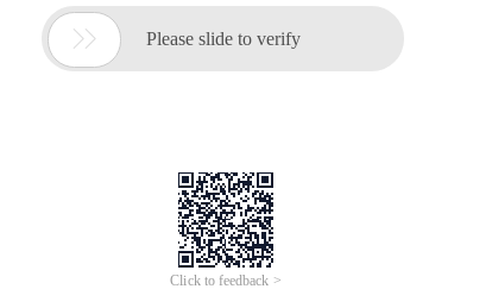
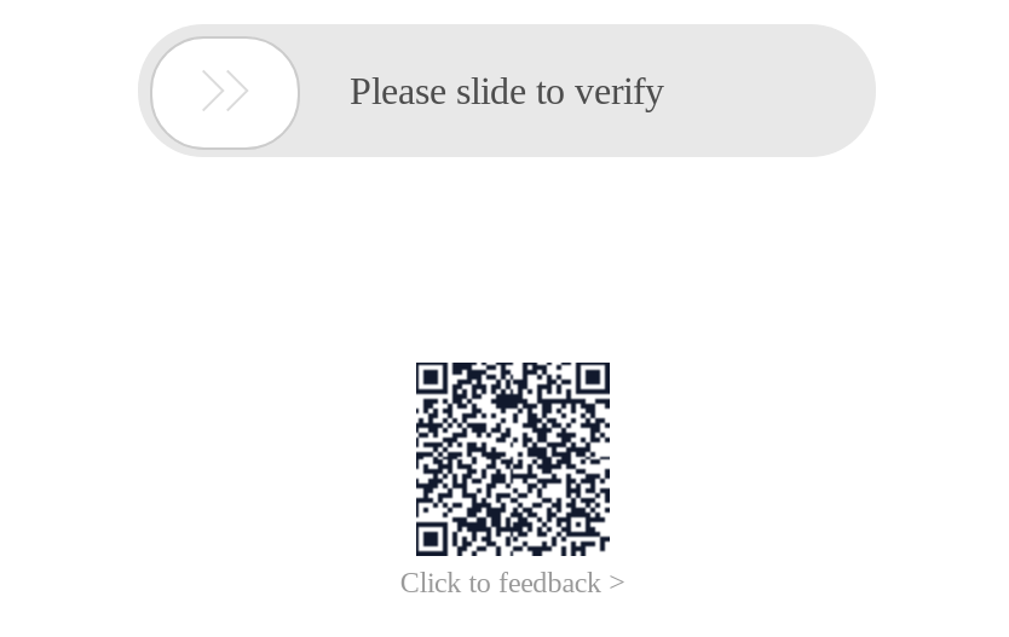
- [image]
+ [image]
